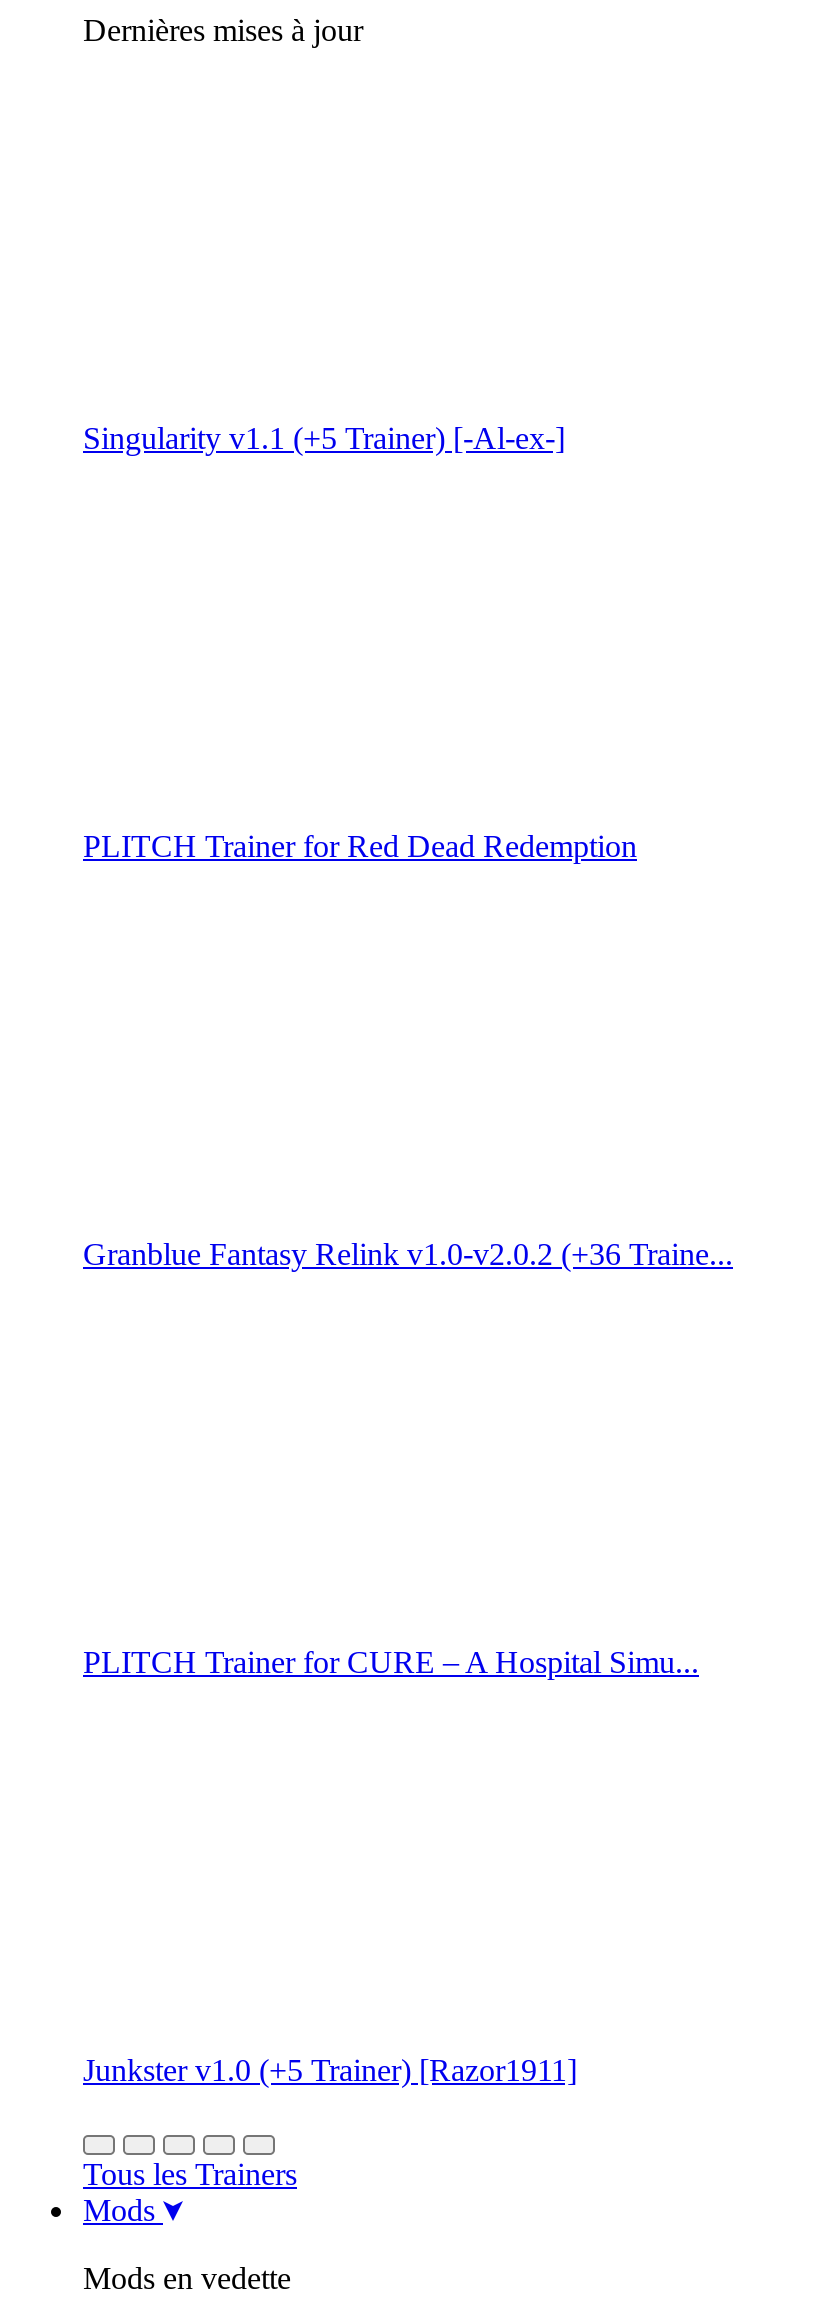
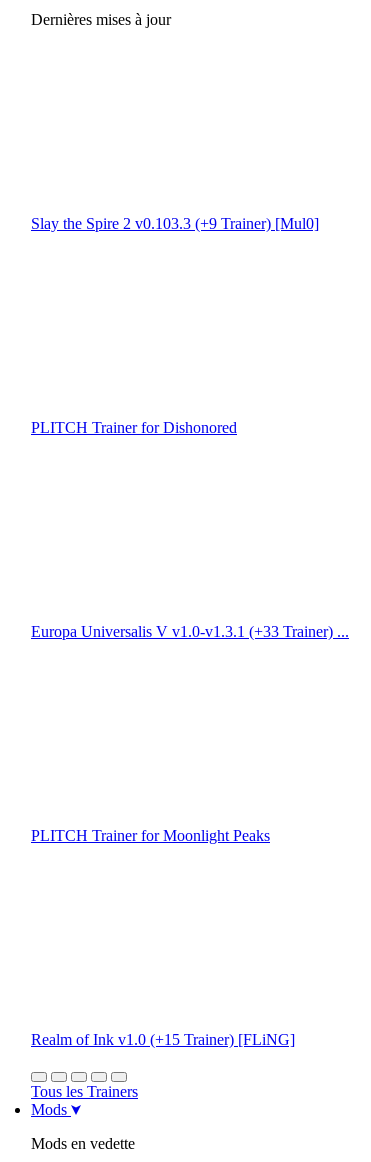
- Singularity v1.1 (+5 Trainer) [-Al-ex-]
+ Slay the Spire 2 v0.103.3 (+9 Trainer) [Mul0]

- PLITCH Trainer for Red Dead Redemption
+ PLITCH Trainer for Dishonored

- Granblue Fantasy Relink v1.0-v2.0.2 (+36 Traine...
+ Europa Universalis V v1.0-v1.3.1 (+33 Trainer) ...

- PLITCH Trainer for CURE – A Hospital Simu...
+ PLITCH Trainer for Moonlight Peaks

- Junkster v1.0 (+5 Trainer) [Razor1911]
+ Realm of Ink v1.0 (+15 Trainer) [FLiNG]
